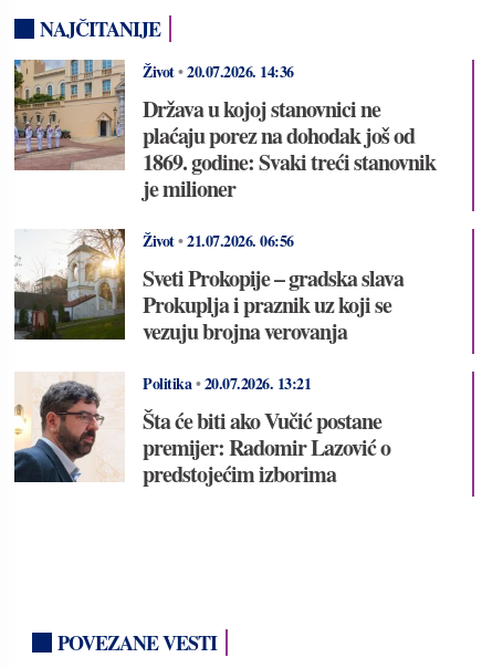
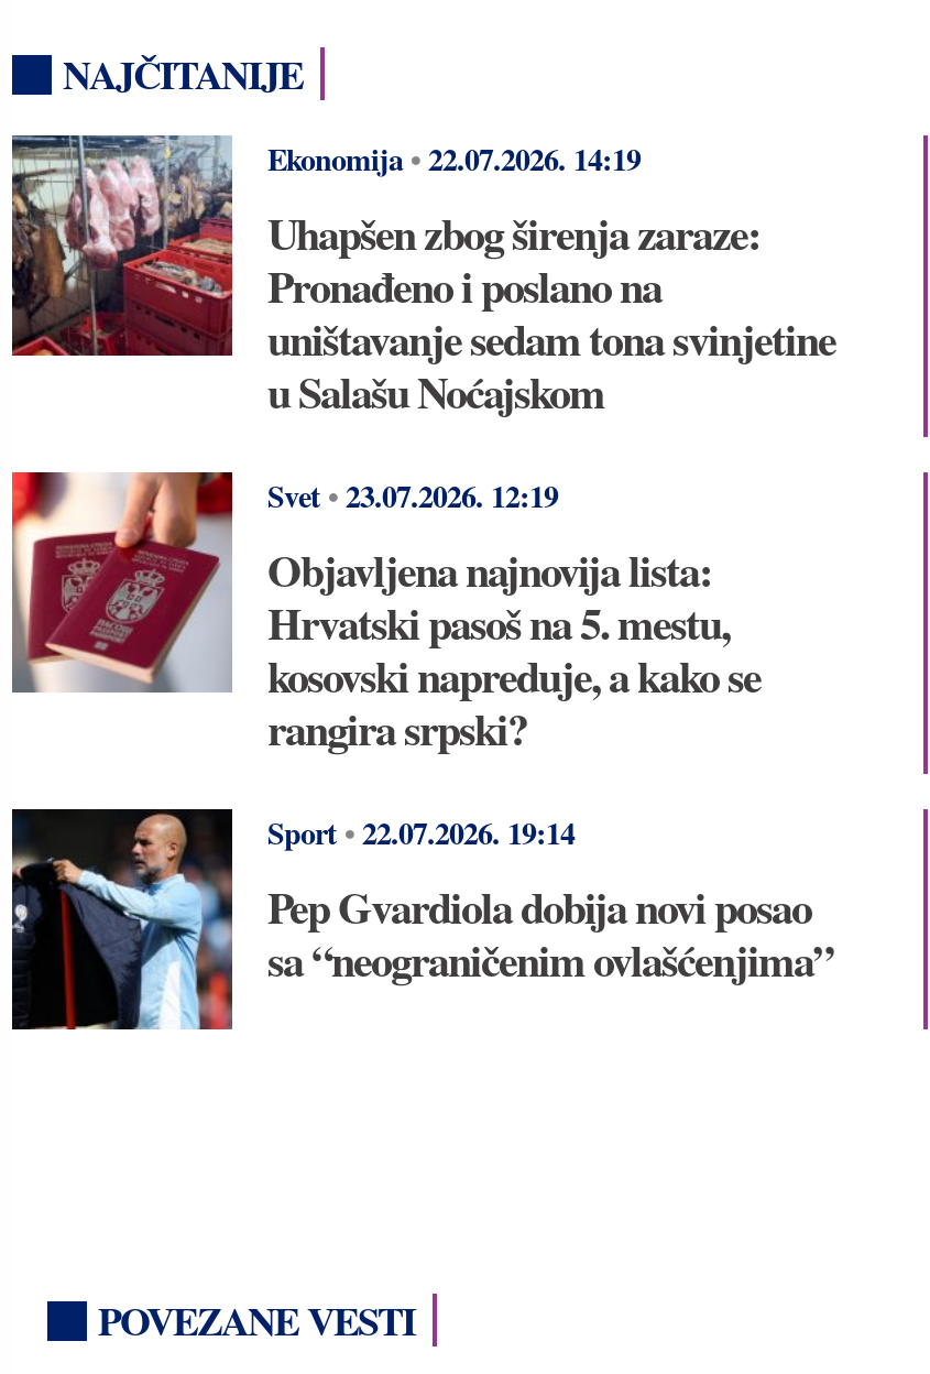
- [image]
- Život •20.07.2026. 14:36
- Država u kojoj stanovnici ne
- plaćaju porez na dohodak još od
- 1869. godine: Svaki treći stanovnik
- je milioner
+ [image]
+ Ekonomija •22.07.2026. 14:19
+ Uhapšen zbog širenja zaraze:
+ Pronađeno i poslano na
+ uništavanje sedam tona svinjetine
+ u Salašu Noćajskom

- [image]
- Život • 21.07.2026. 06:56
- Sveti Prokopije – gradska slava
- Prokuplja i praznik uz koji se
- vezuju brojna verovanja
+ [image]
+ Svet •23.07.2026. 12:19
+ Objavljena najnovija lista:
+ Hrvatski pasoš na 5. mestu,
+ kosovski napreduje, a kako se
+ rangira srpski?

- [image]
- Politika • 20.07.2026. 13:21
- Šta će biti ako Vučić postane
- premijer: Radomir Lazović o
- predstojećim izborima
+ [image]
+ Sport •22.07.2026. 19:14
+ Pep Gvardiola dobija novi posao
+ sa “neograničenim ovlašćenjima”
